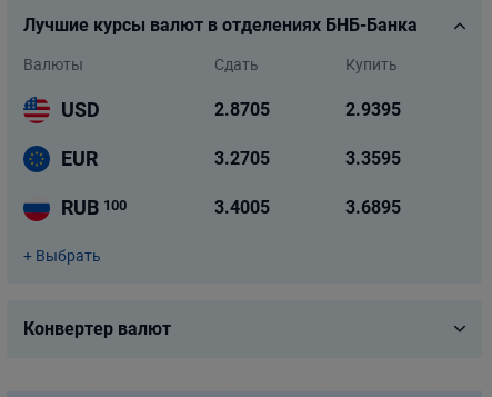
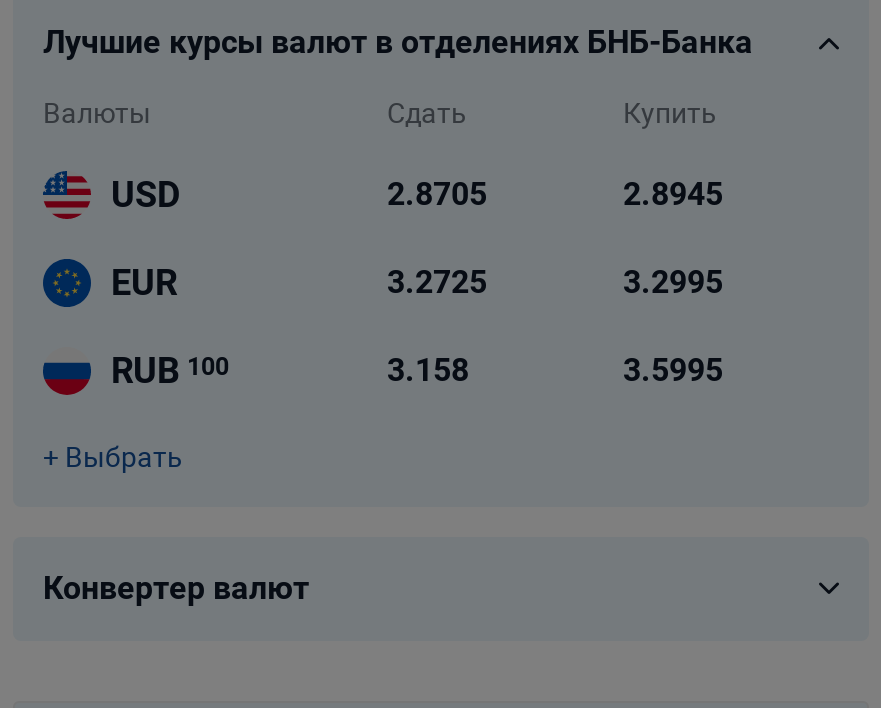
- 2.9395
+ 2.8945

- 3.2705
+ 3.2725

- 3.3595
+ 3.2995

- 3.4005
+ 3.158

- 3.6895
+ 3.5995
